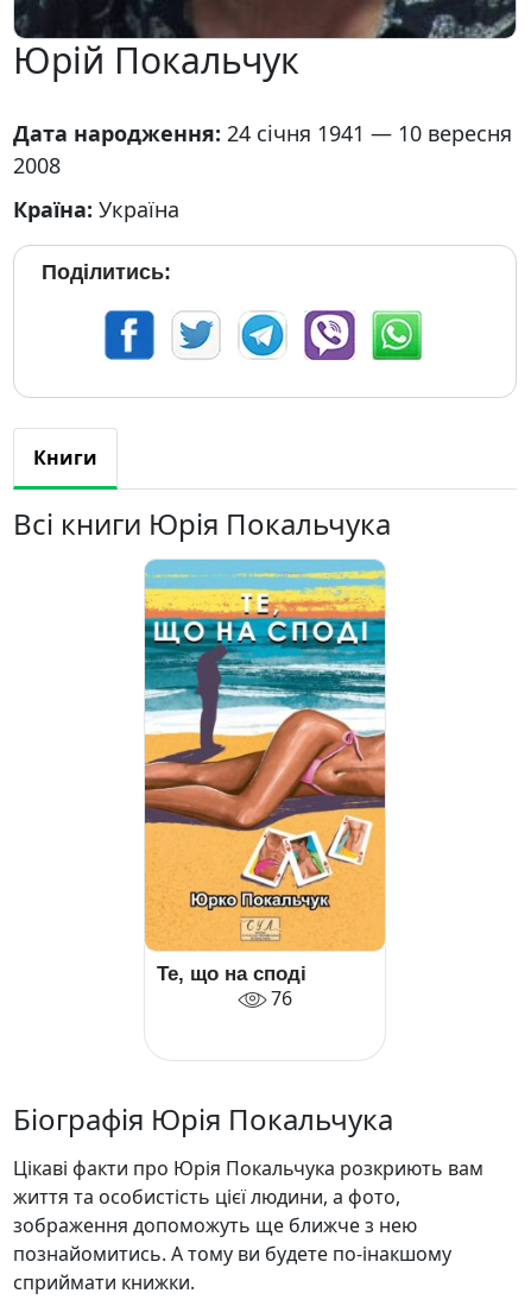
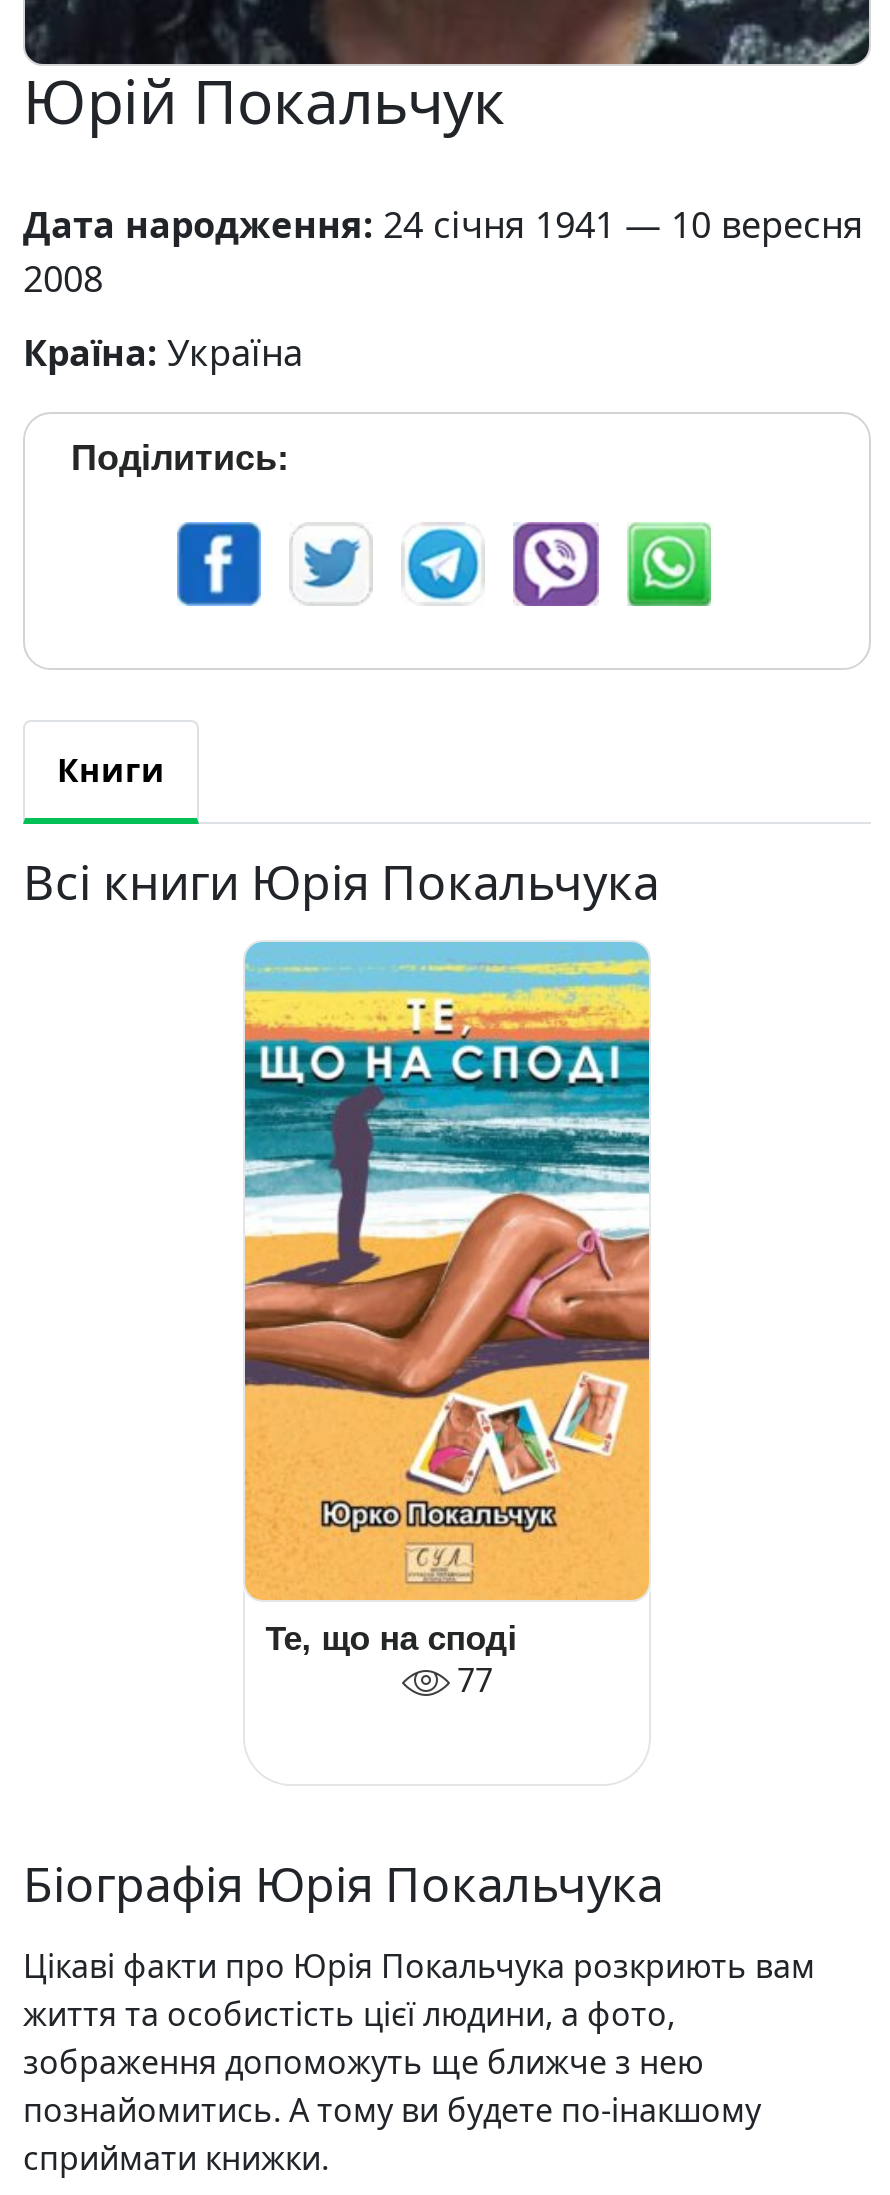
- 76
+ 77
